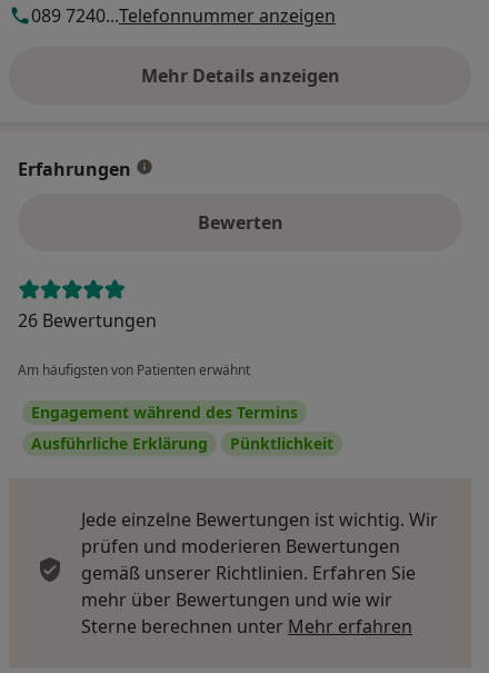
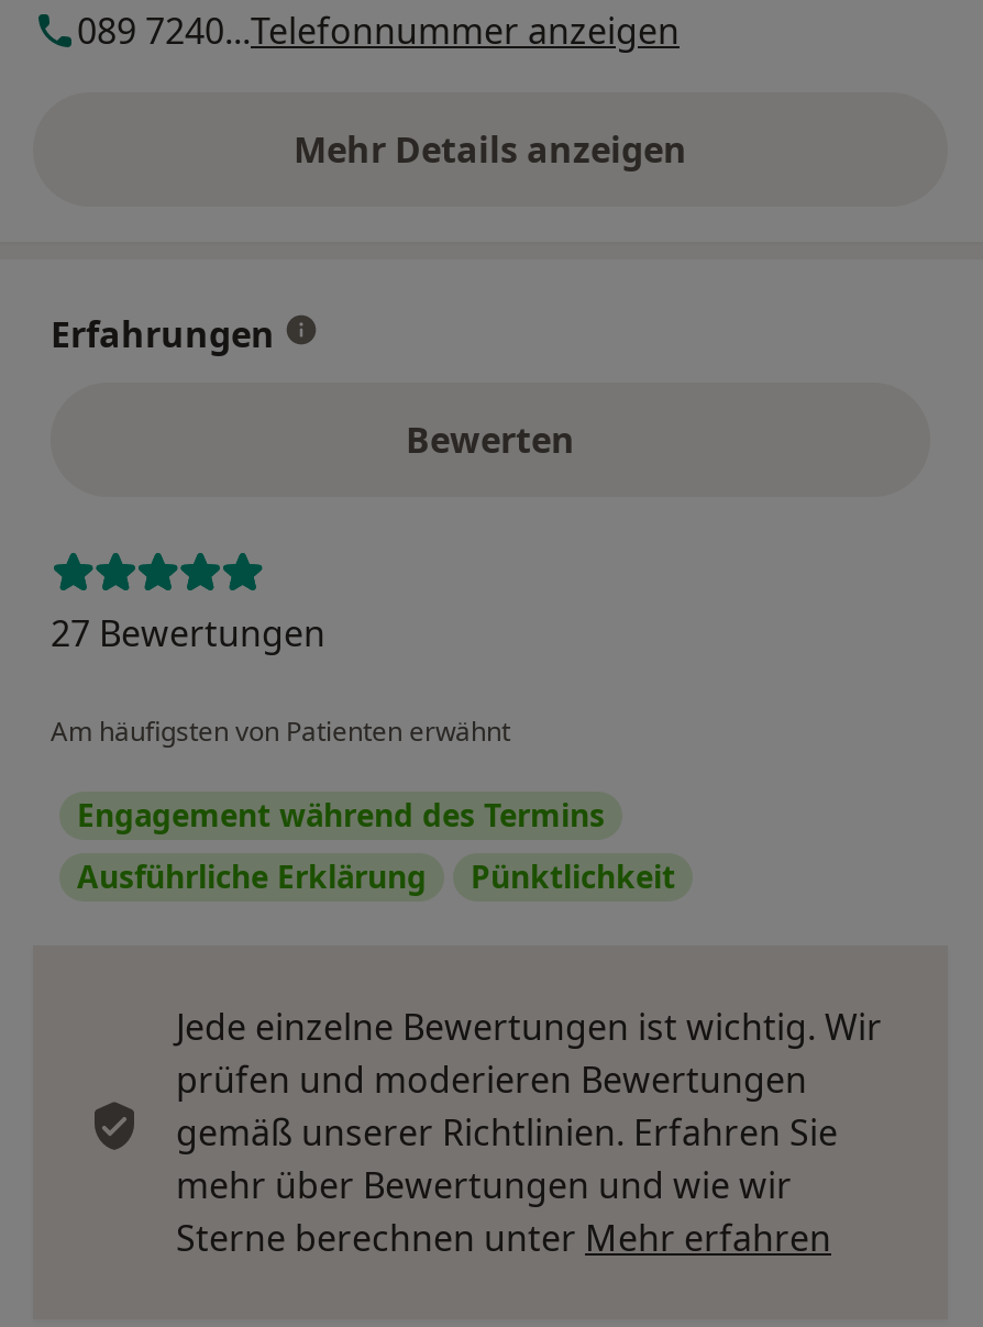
- 26 Bewertungen
+ 27 Bewertungen
